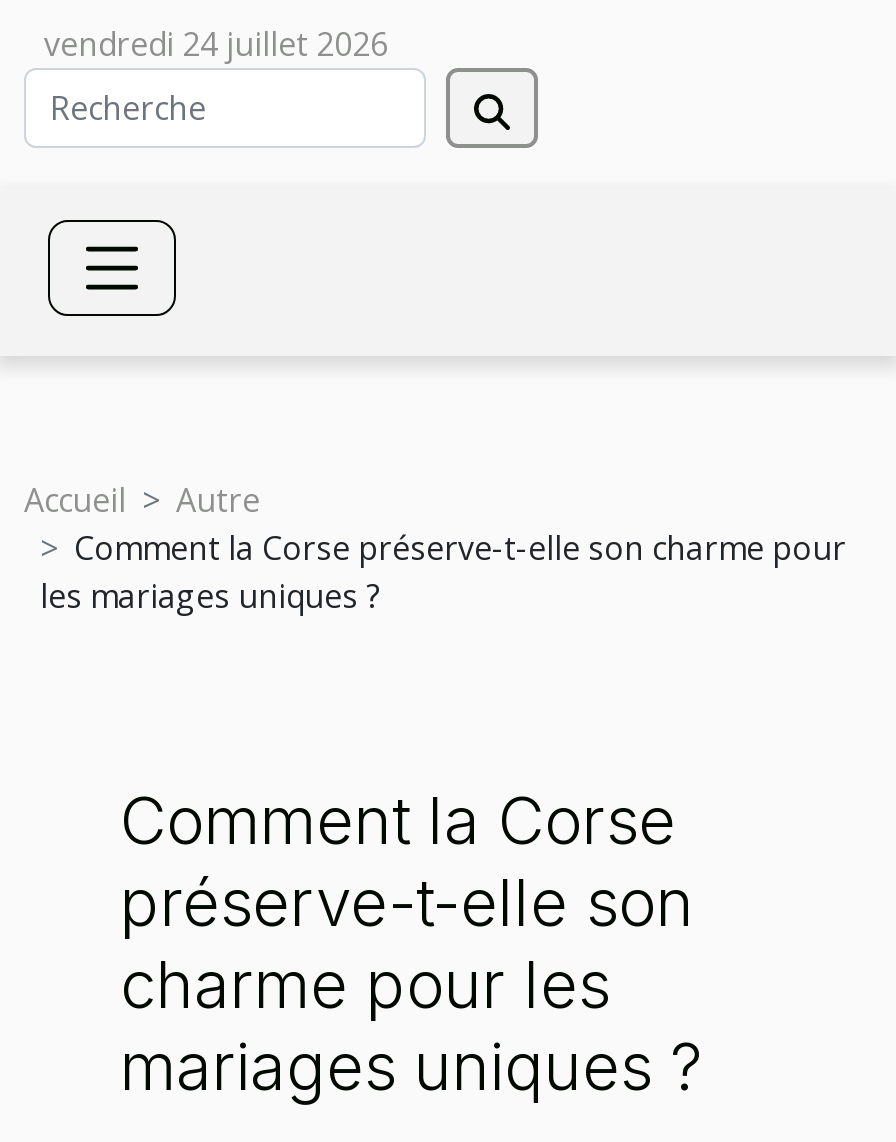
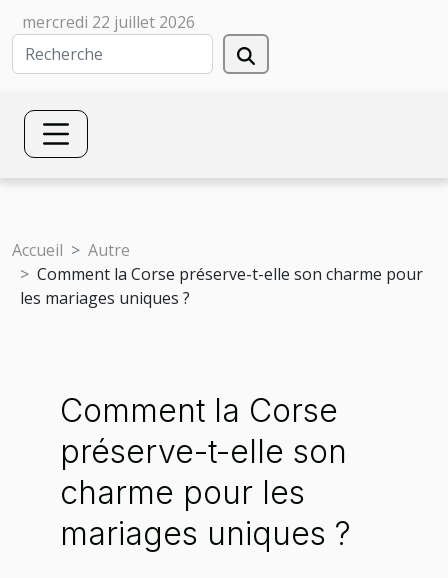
- vendredi 24 juillet 2026
+ mercredi 22 juillet 2026
